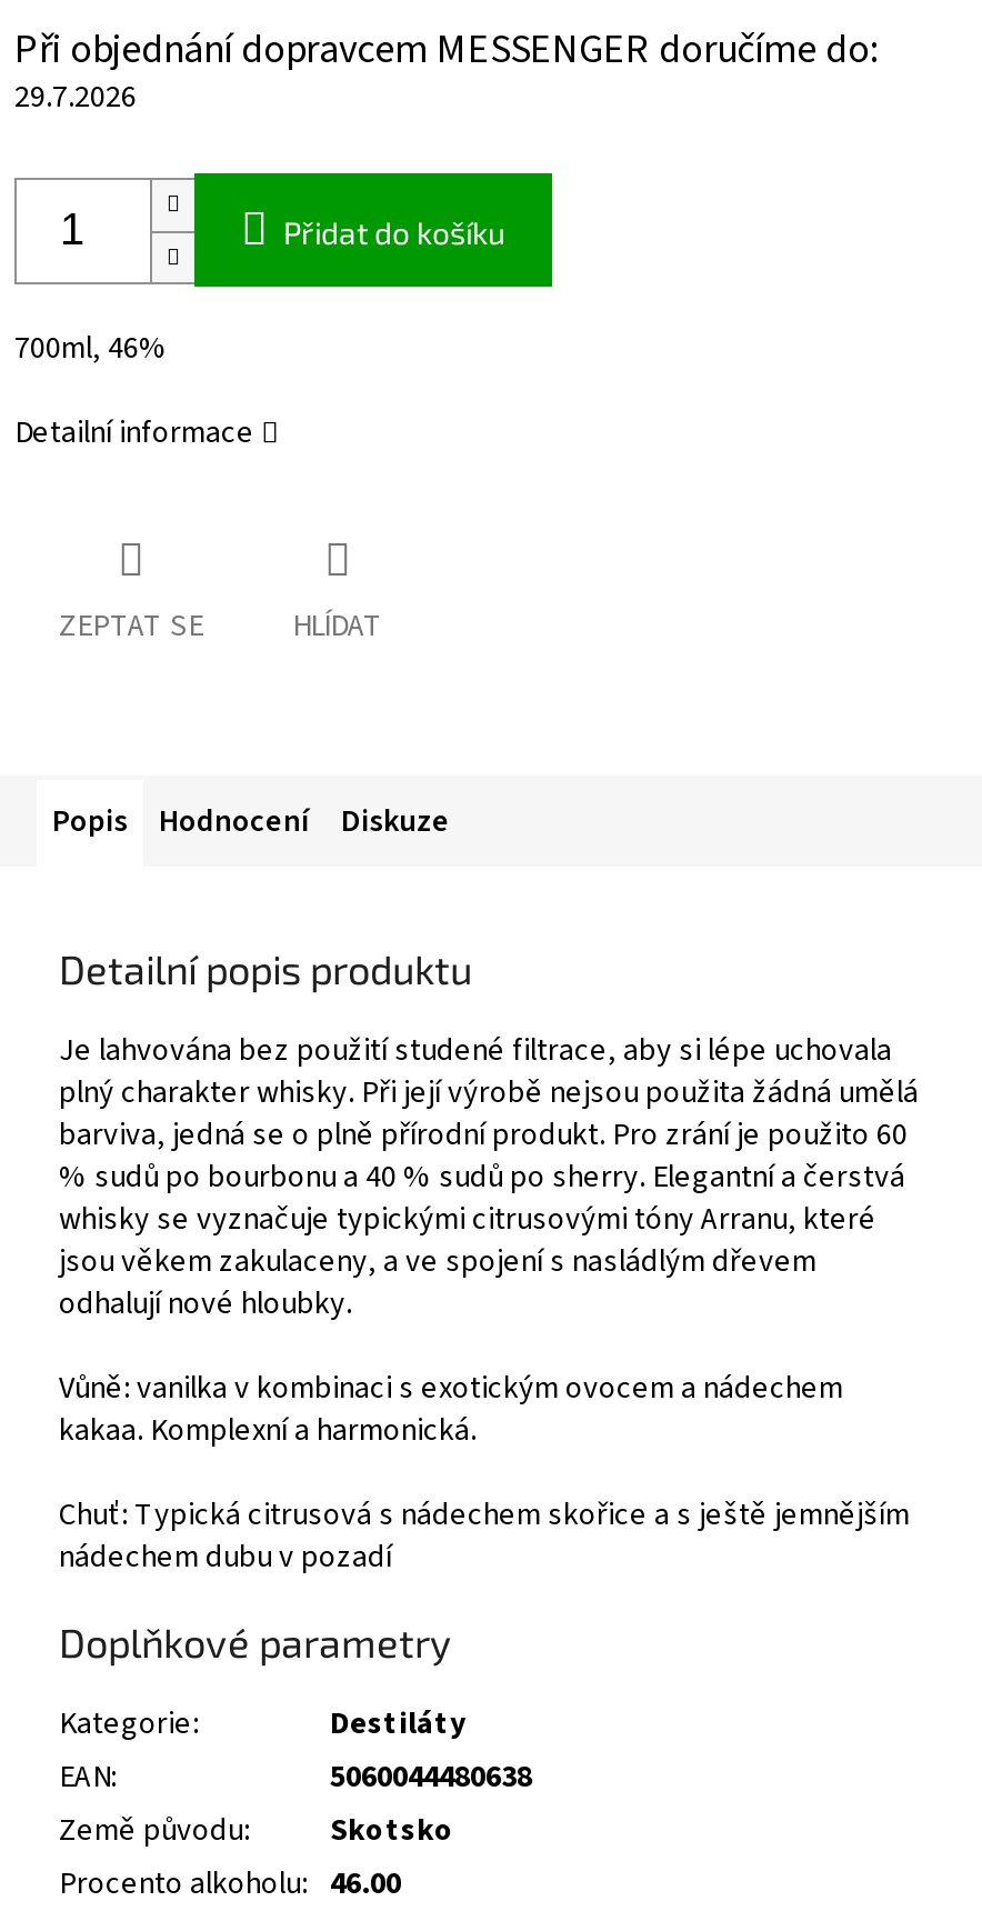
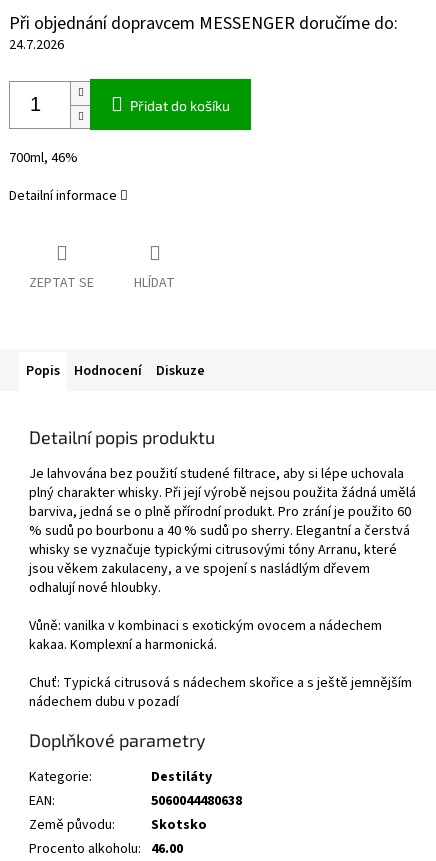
- 29.7.2026
+ 24.7.2026
